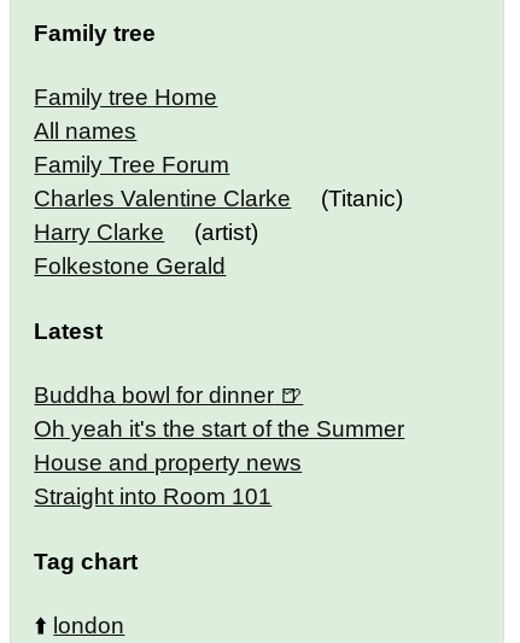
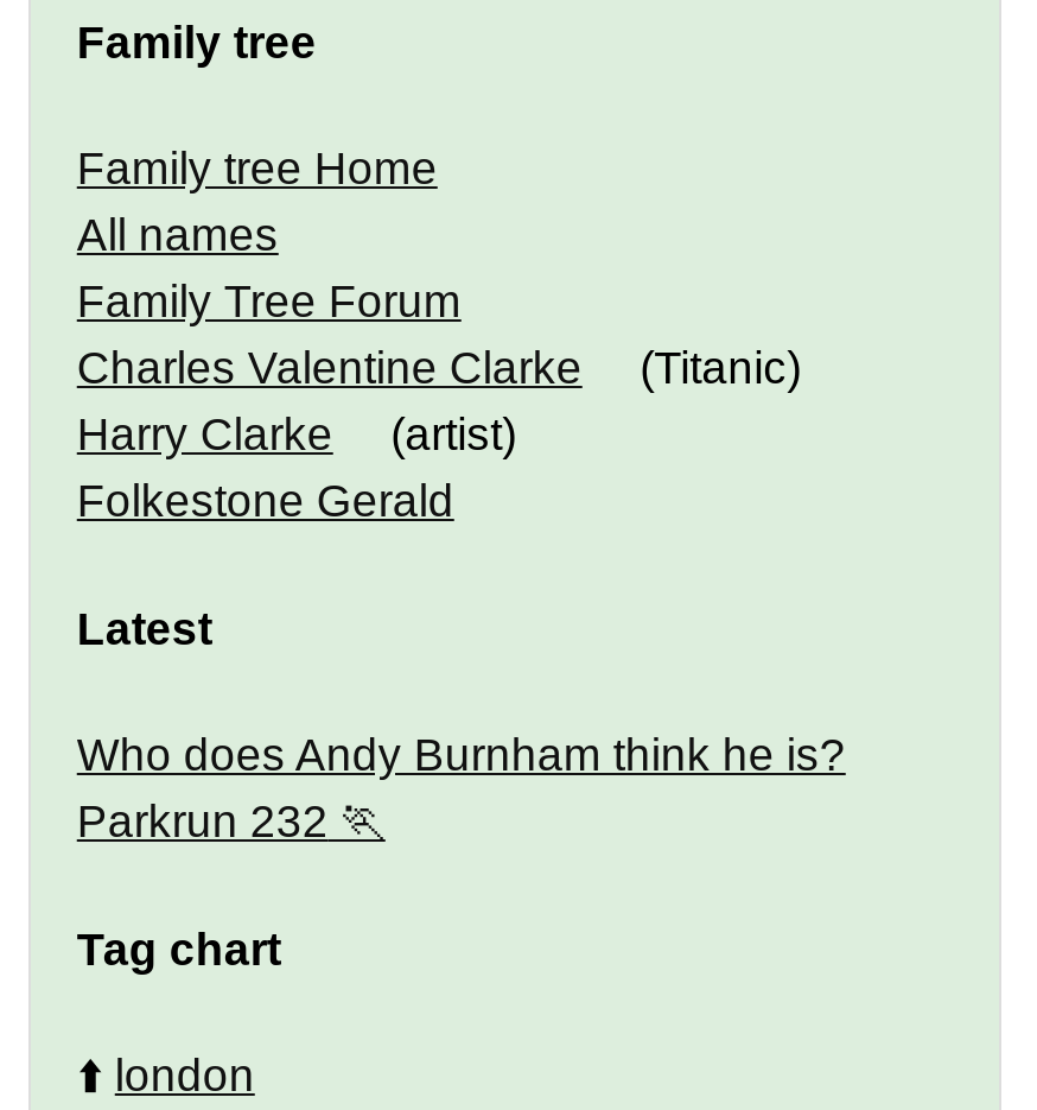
- Buddha bowl for dinner
- Oh yeah it's the start of the Summer
- House and property news
- Straight into Room 101
+ Who does Andy Burnham think he is?
+ Parkrun 232
